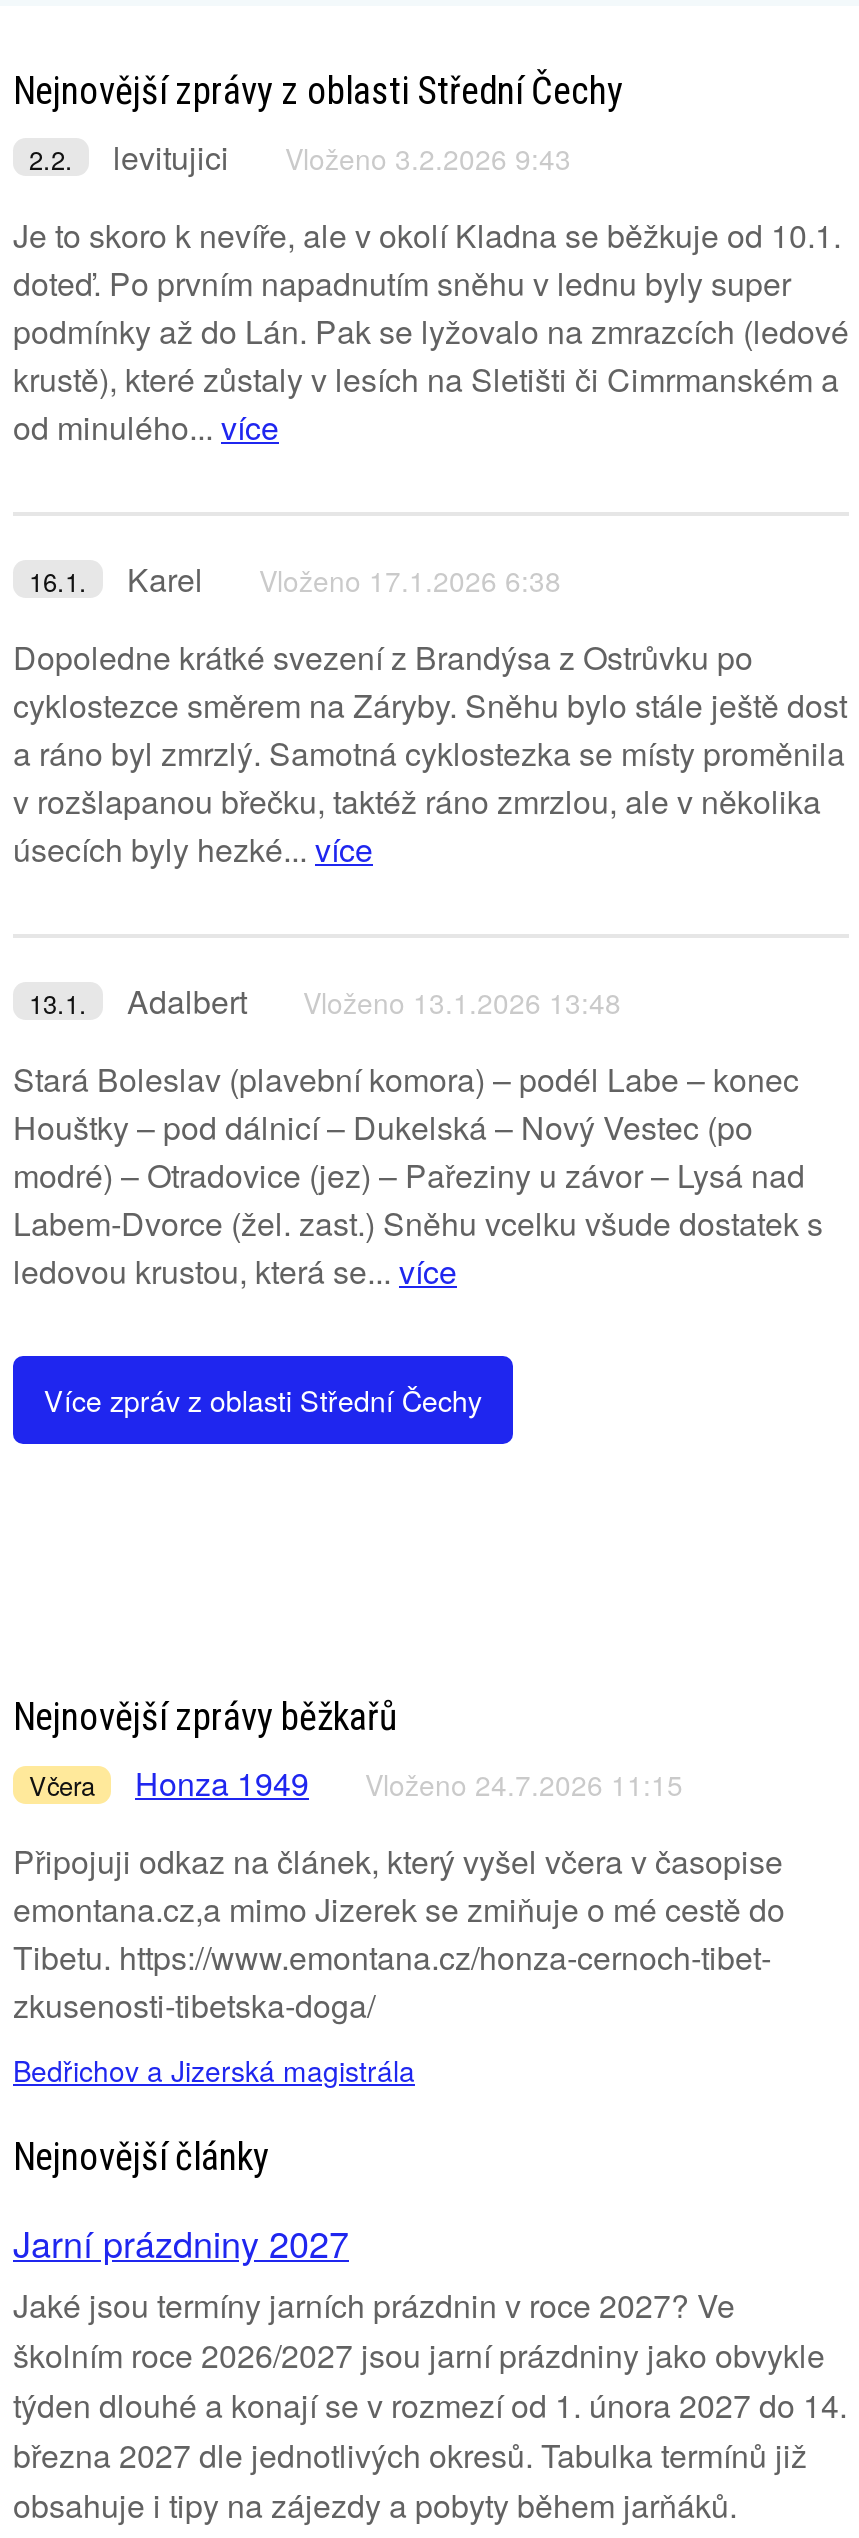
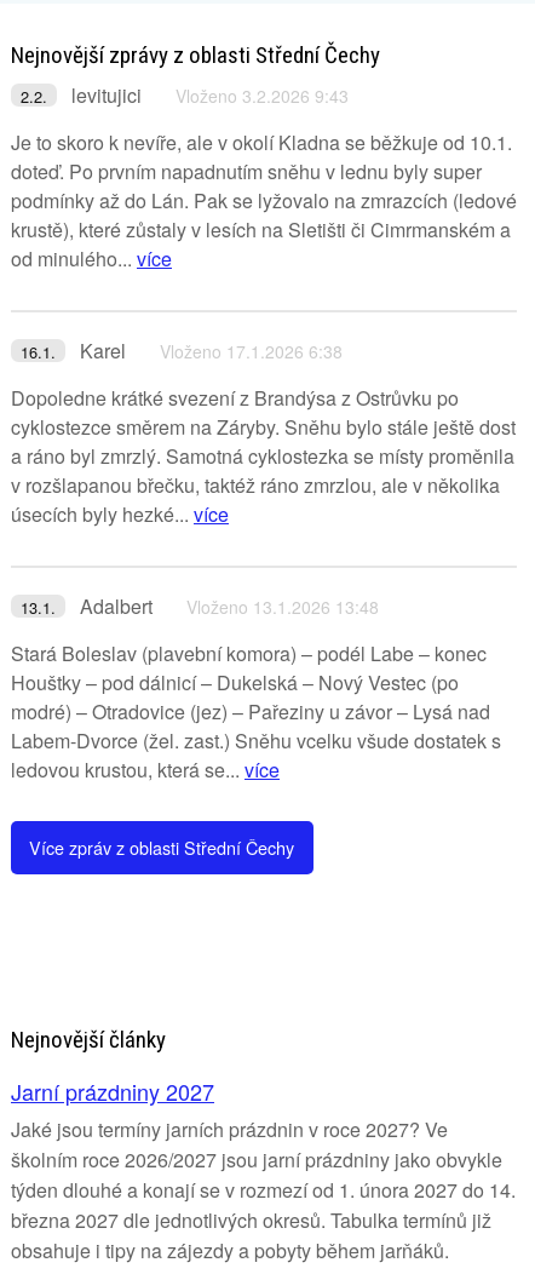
- Nejnovější zprávy běžkařů
- Včera
- Honza 1949
- Vloženo 24.7.2026 11:15
- Připojuji odkaz na článek, který vyšel včera v časopise
- emontana.cz,a mimo Jizerek se zmiňuje o mé cestě do
- Tibetu. https://www.emontana.cz/honza-cernoch-tibet-
- zkusenosti-tibetska-doga/
- Bedřichov a Jizerská magistrála
